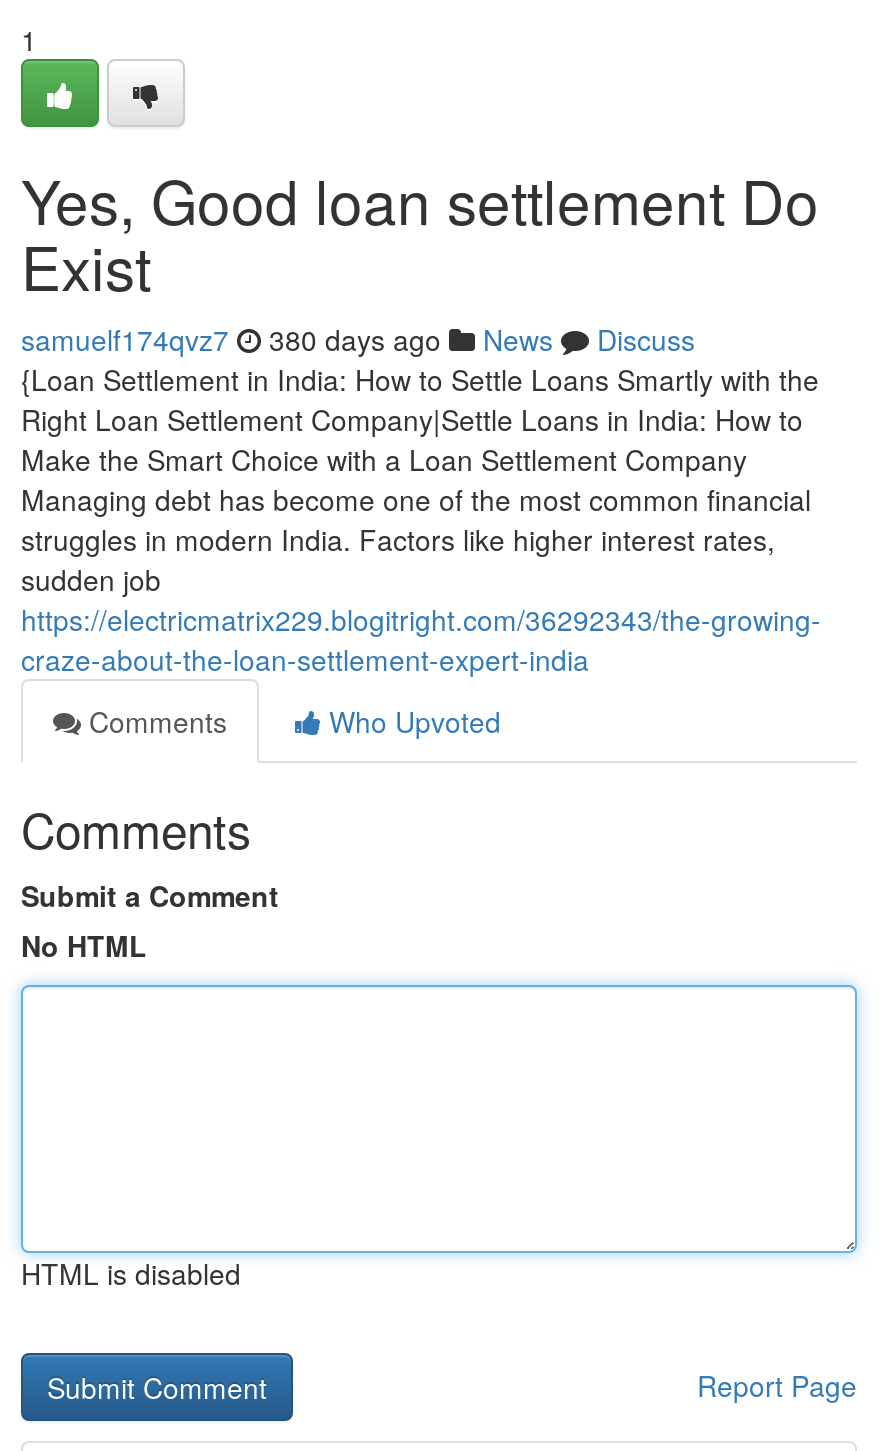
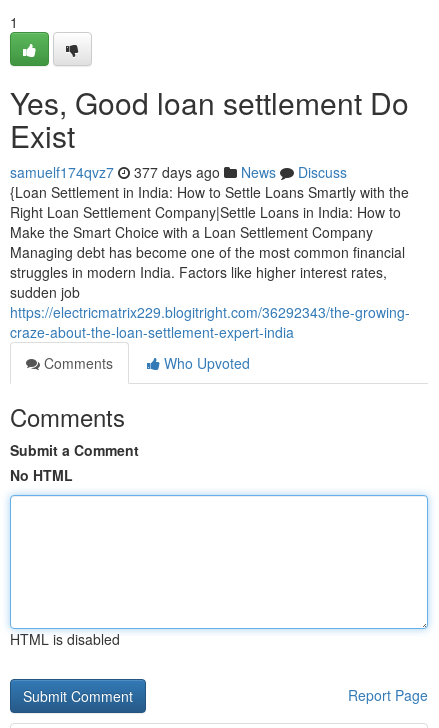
- samuelf174qvz7 380 days ago News Discuss
+ samuelf174qvz7 377 days ago News Discuss
